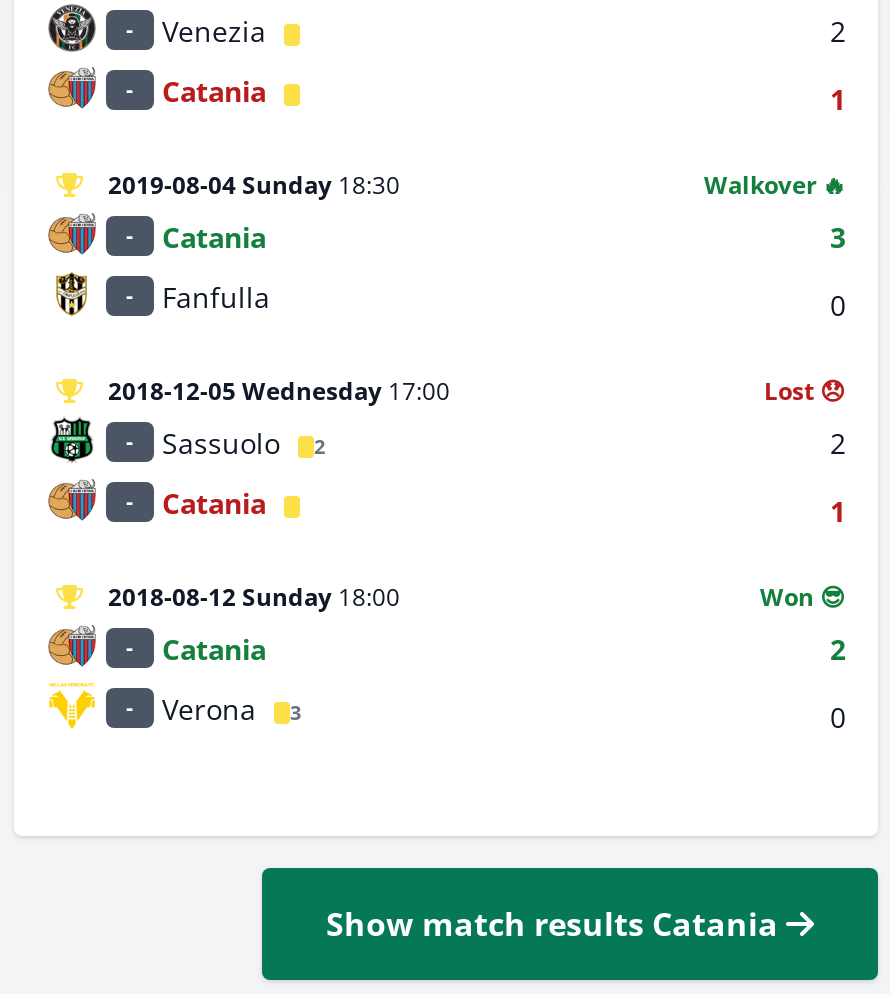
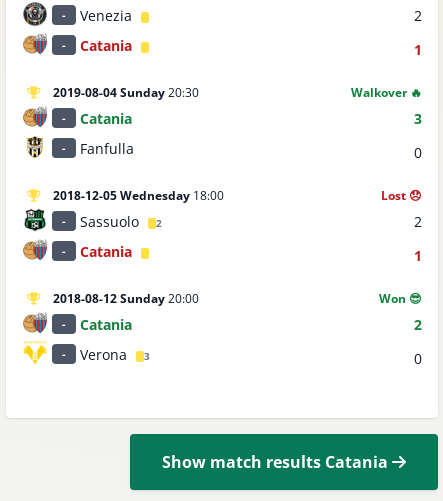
- 2019-08-04 Sunday 18:30
+ 2019-08-04 Sunday 20:30

- 2018-12-05 Wednesday 17:00
+ 2018-12-05 Wednesday 18:00

- 2018-08-12 Sunday 18:00
+ 2018-08-12 Sunday 20:00
